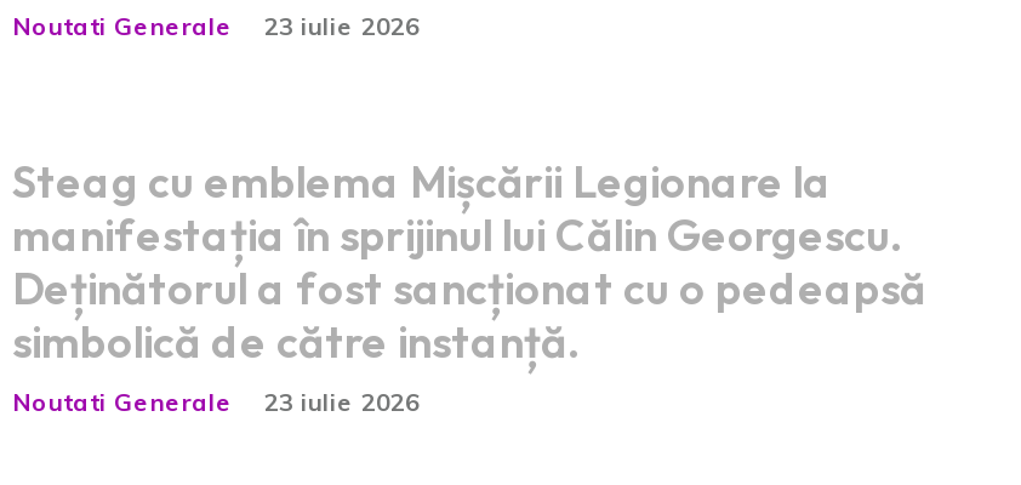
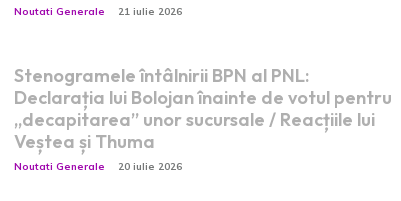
- Noutati Generale 23 iulie 2026
+ Noutati Generale 21 iulie 2026

- Steag cu emblema Mișcării Legionare la
- manifestația în sprijinul lui Călin Georgescu.
- Deținătorul a fost sancționat cu o pedeapsă
- simbolică de către instanță.
+ Stenogramele întâlnirii BPN al PNL:
+ Declarația lui Bolojan înainte de votul pentru
+ „decapitarea” unor sucursale / Reacțiile lui
+ Veștea și Thuma

- Noutati Generale 23 iulie 2026
+ Noutati Generale 20 iulie 2026
